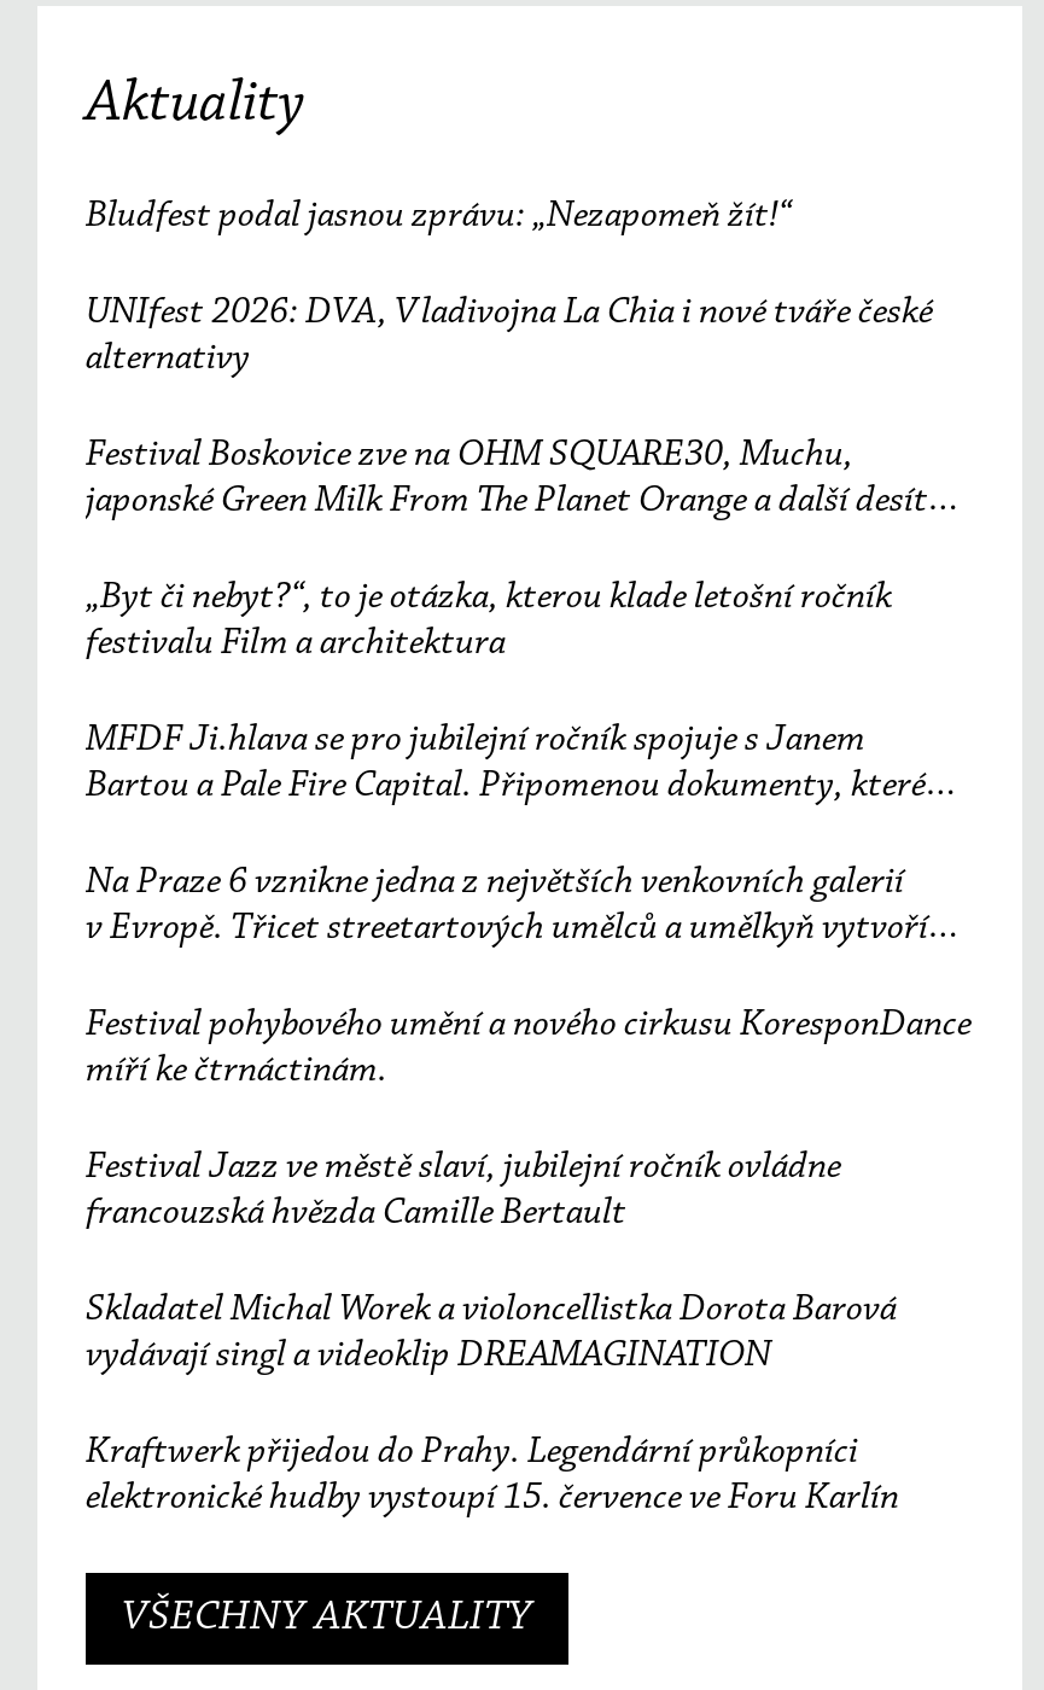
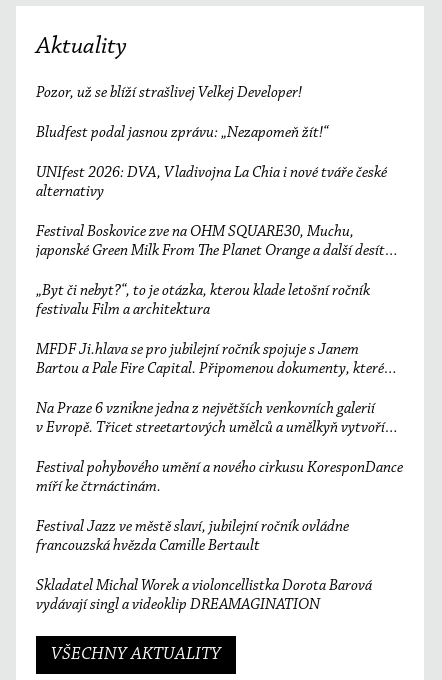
+ Pozor, už se blíží strašlivej Velkej Developer!

moved down: Bludfest podal jasnou zprávu: „Nezapomeň žít!“ | UNIfest 2026: DVA, Vladivojna La Chia i nové tváře české | alternativy | ... | francouzská hvězda Camille Bertault | Skladatel Michal Worek a violoncellistka Dorota Barová

- Kraftwerk přijedou do Prahy. Legendární průkopníci
- elektronické hudby vystoupí 15. července ve Foru Karlín
